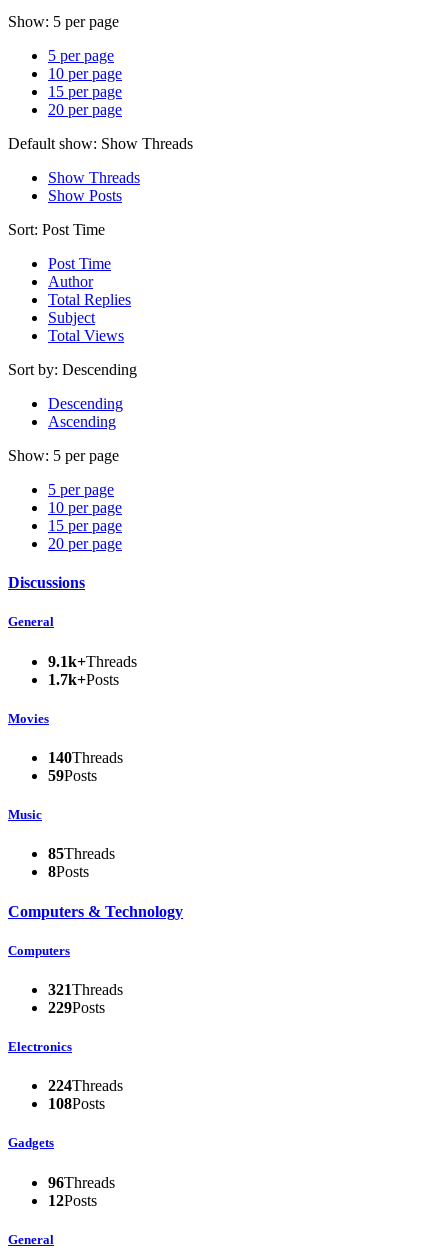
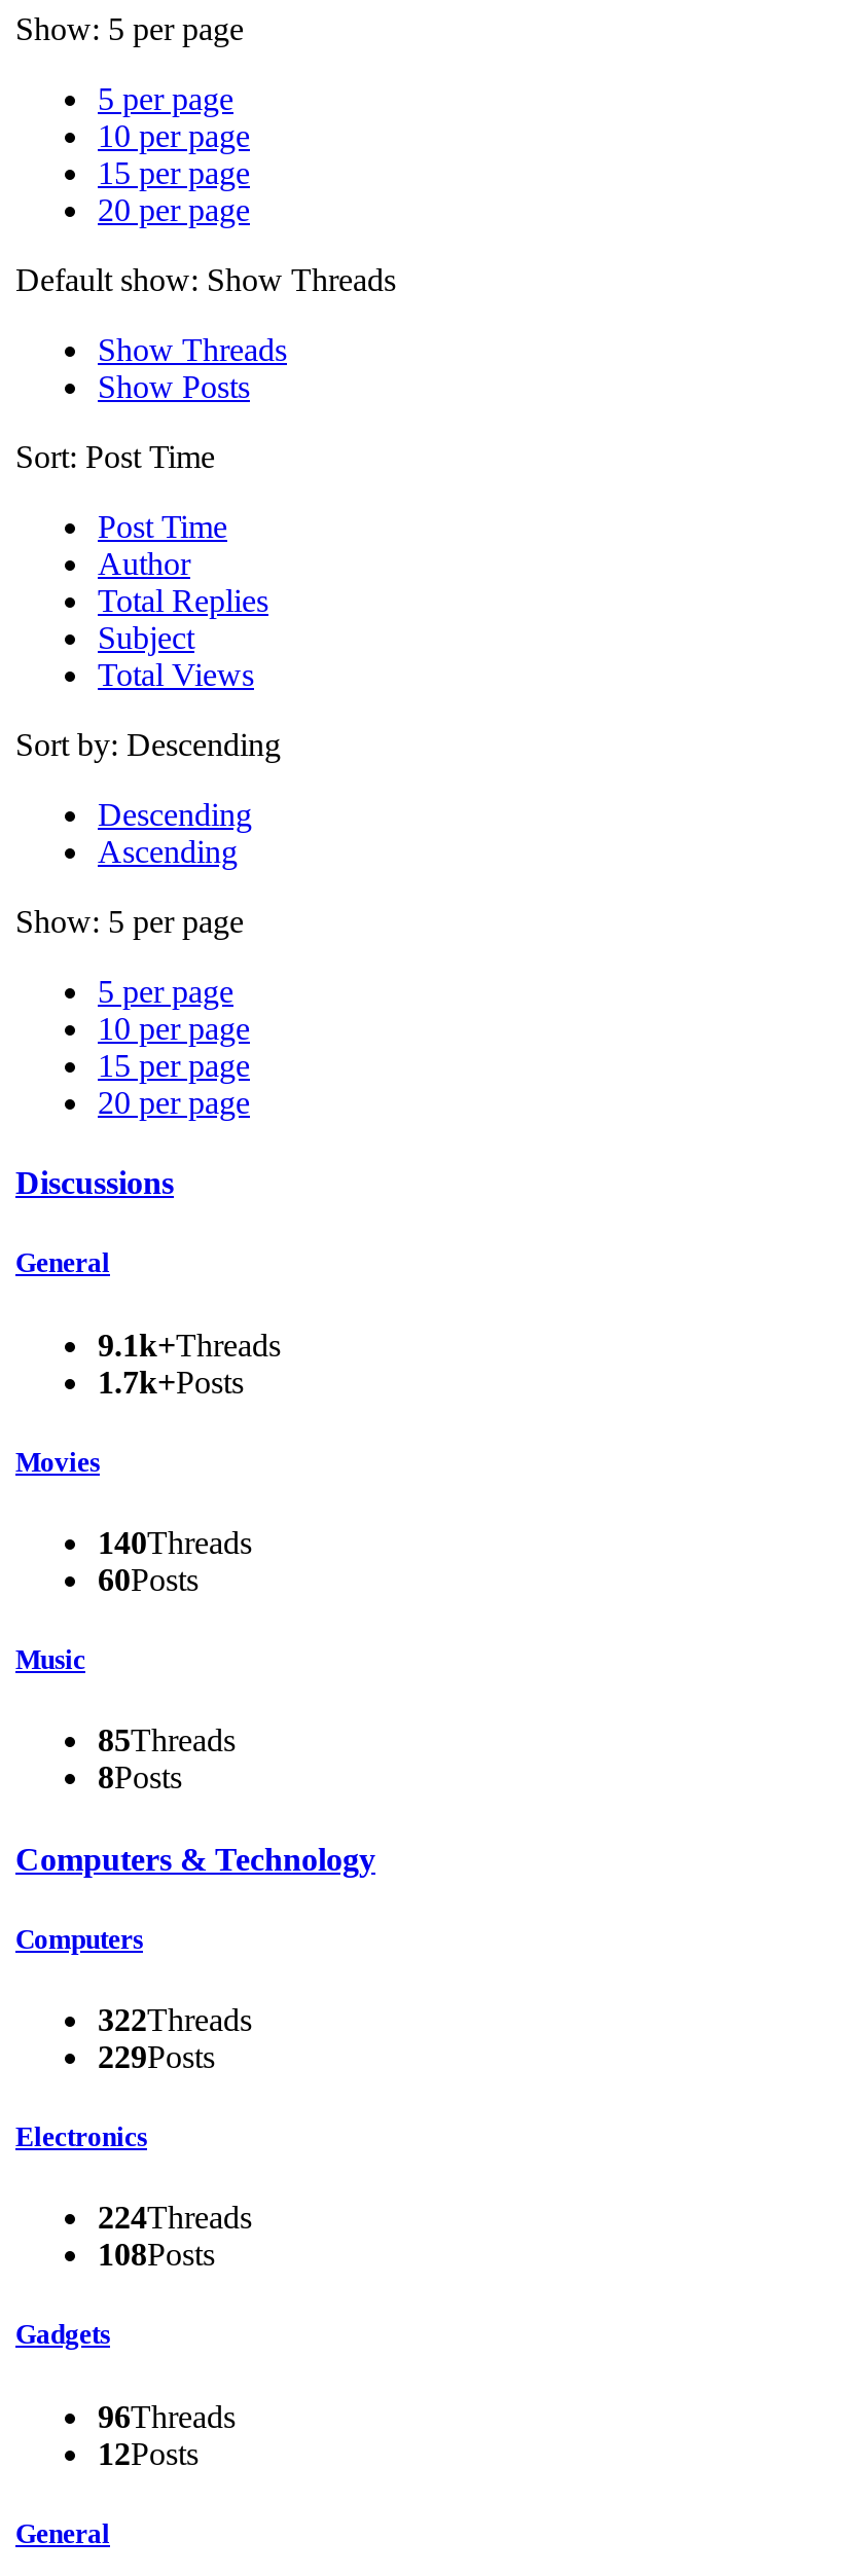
- 59Posts
+ 60Posts

- 321Threads
+ 322Threads
